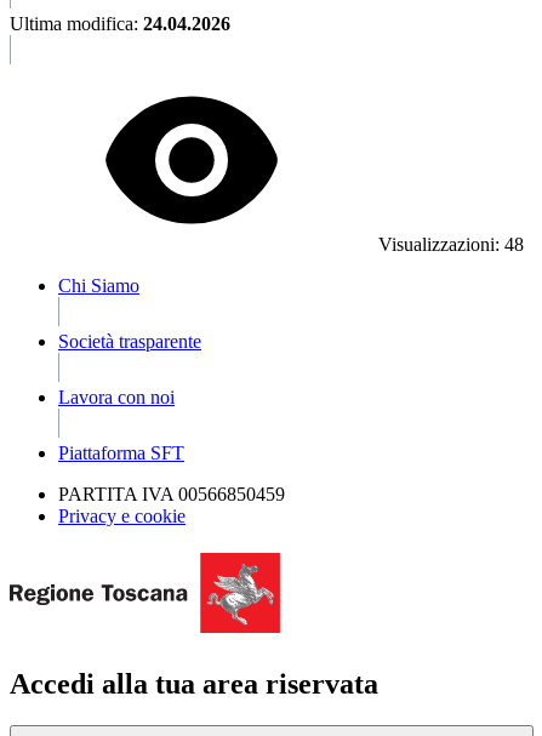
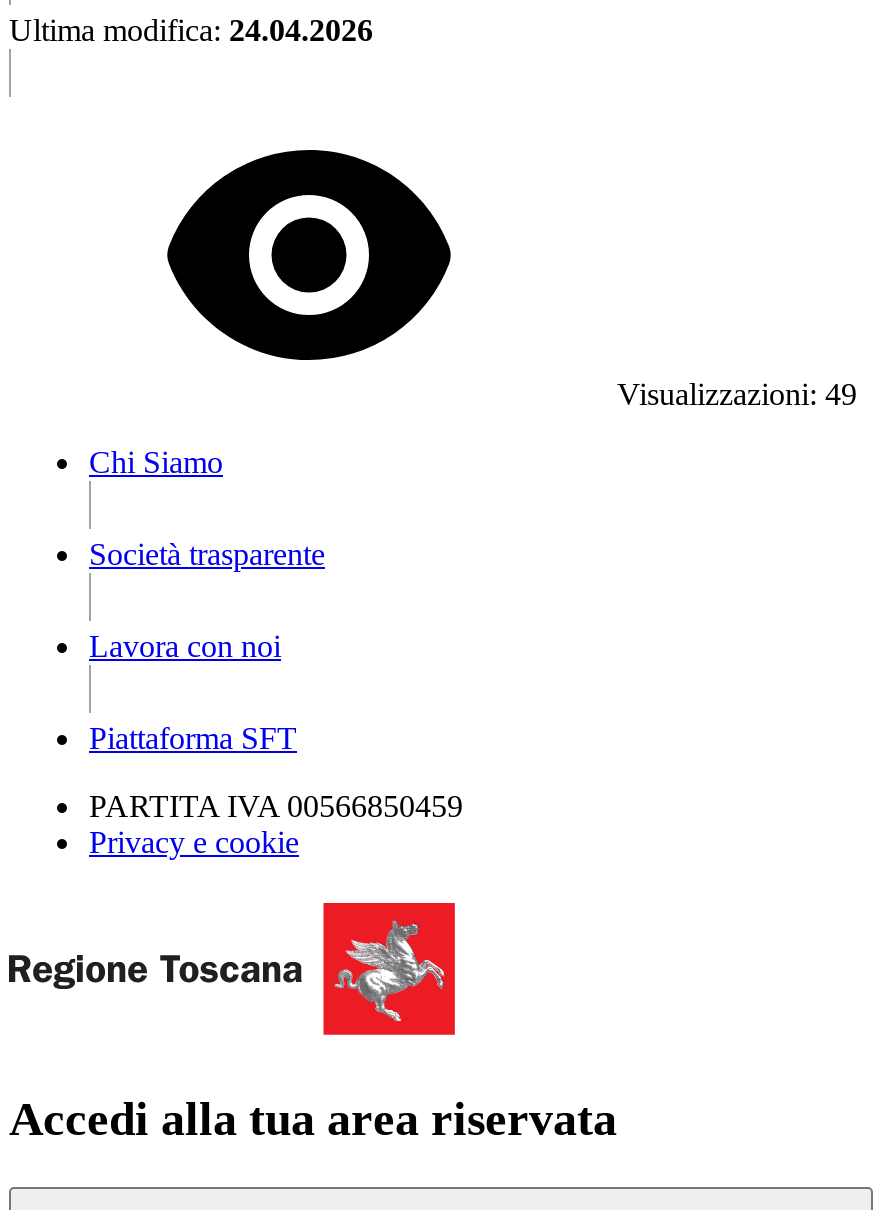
- Visualizzazioni: 48
+ Visualizzazioni: 49
